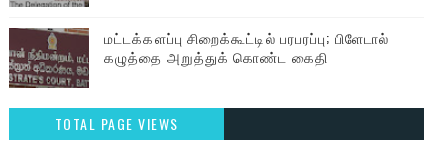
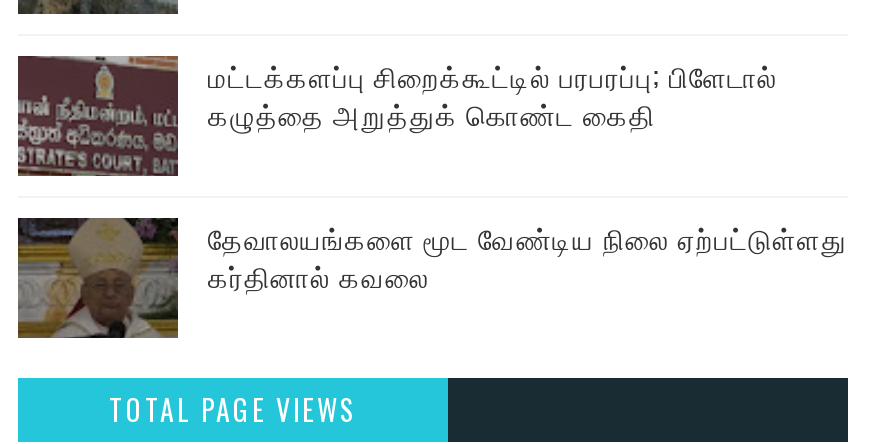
+ [image]
+ தேவாலயங்களை மூட வேண்டிய நிலை ஏற்பட்டுள்ளது –
+ கர்தினால் கவலை
